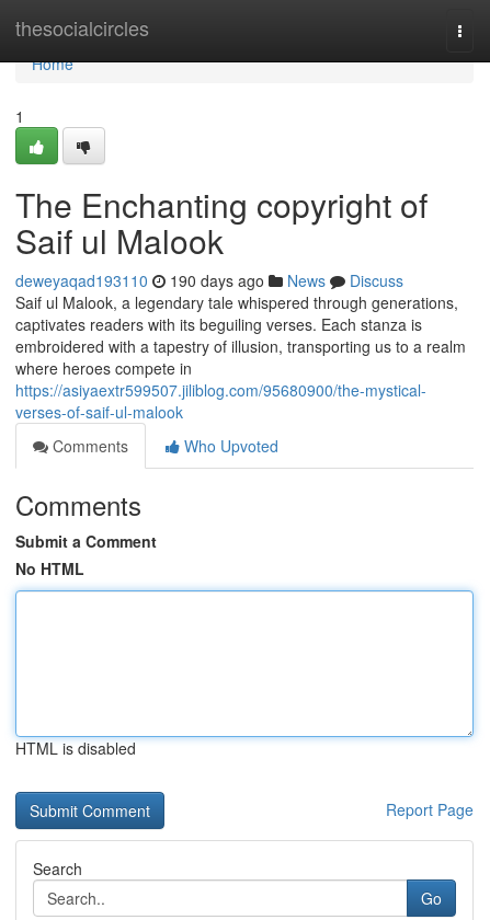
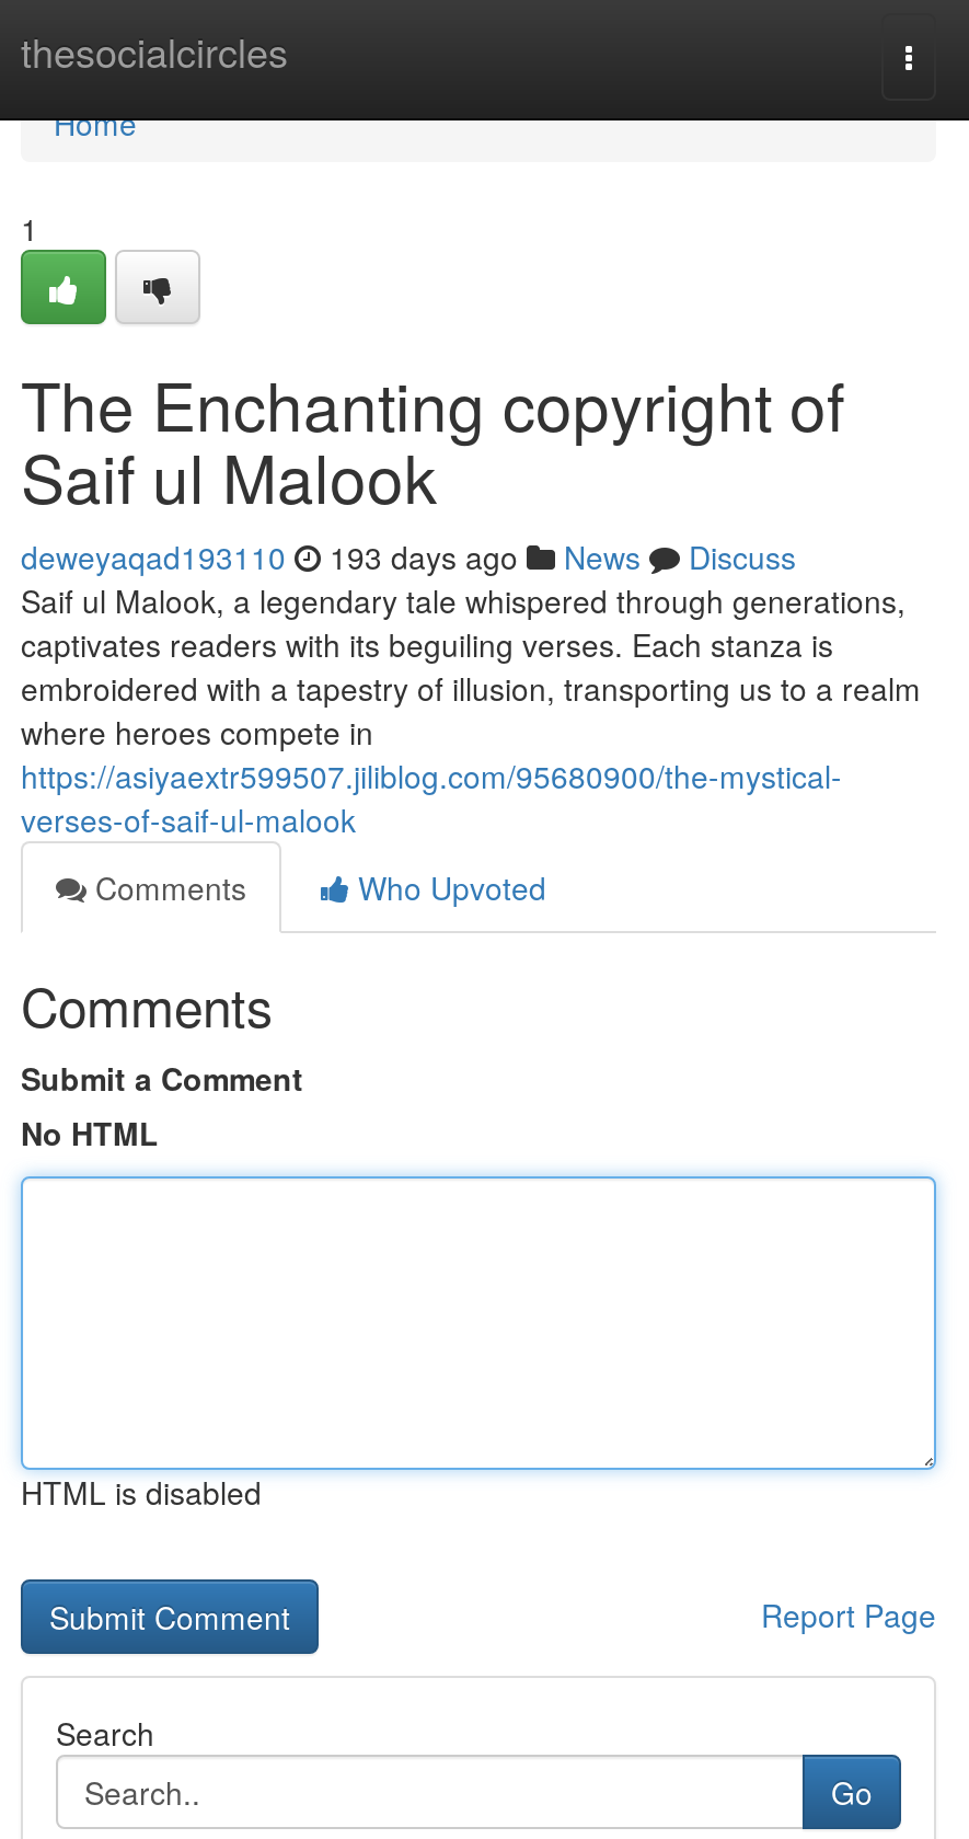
- deweyaqad193110 190 days ago News Discuss
+ deweyaqad193110 193 days ago News Discuss
